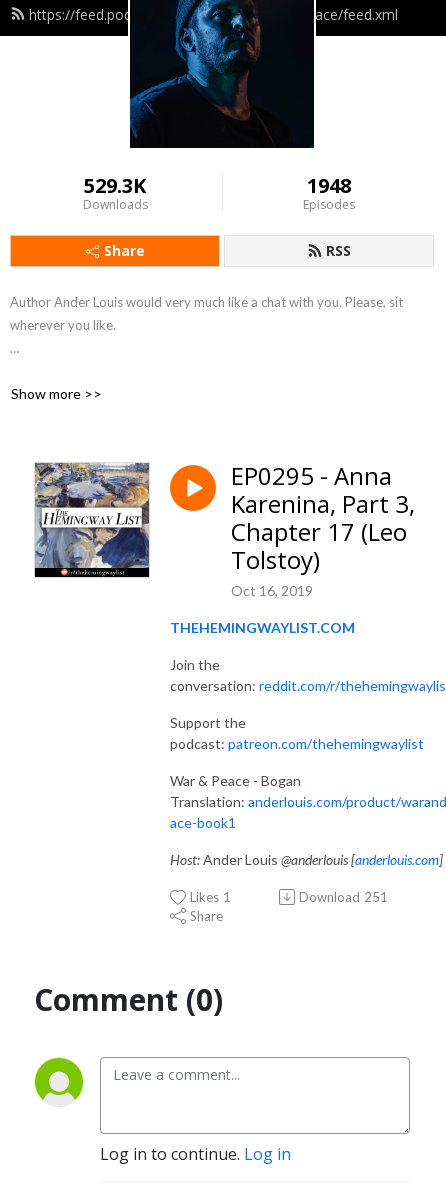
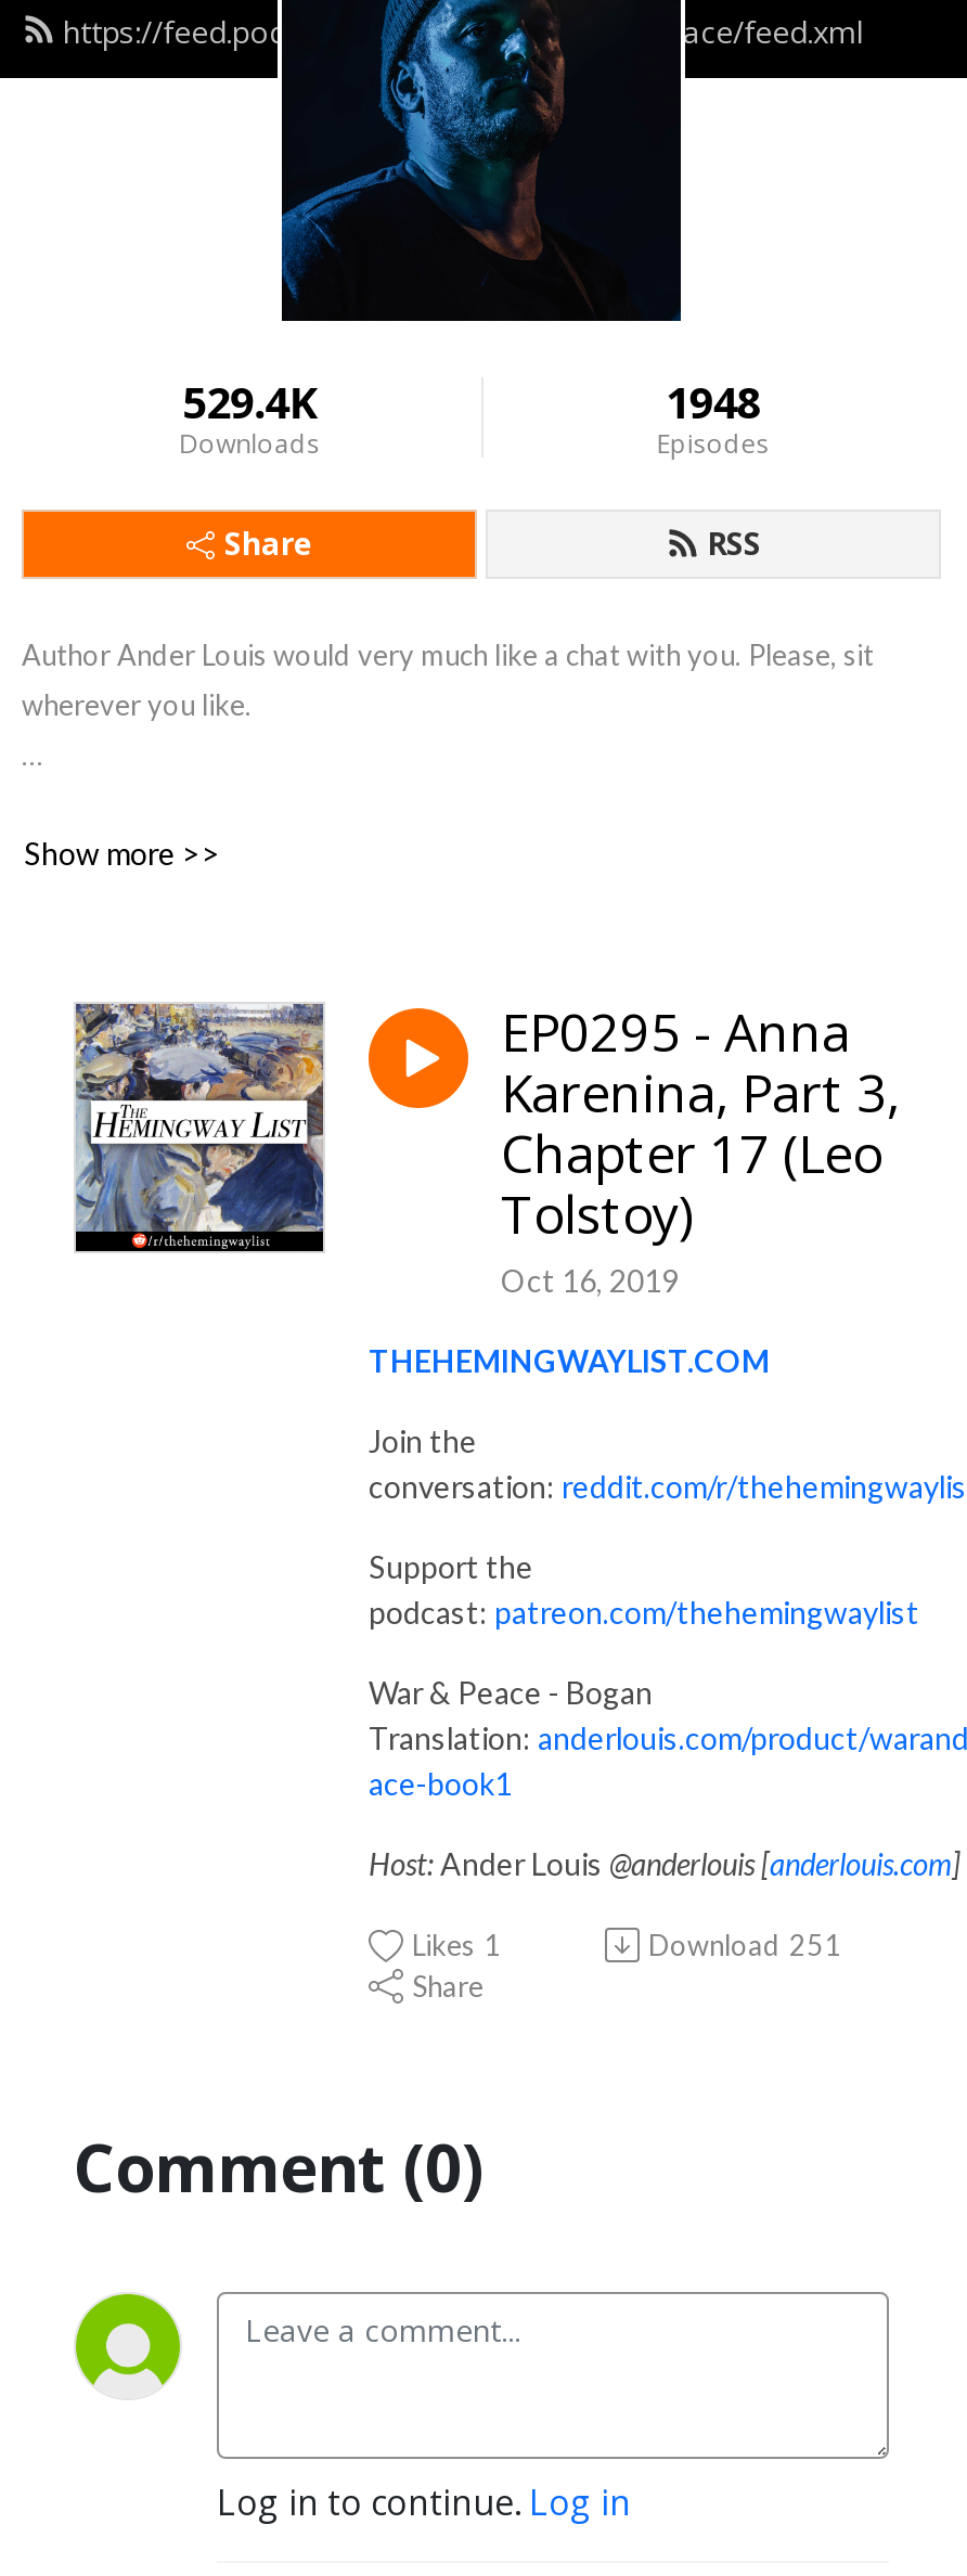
- 529.3K
+ 529.4K
